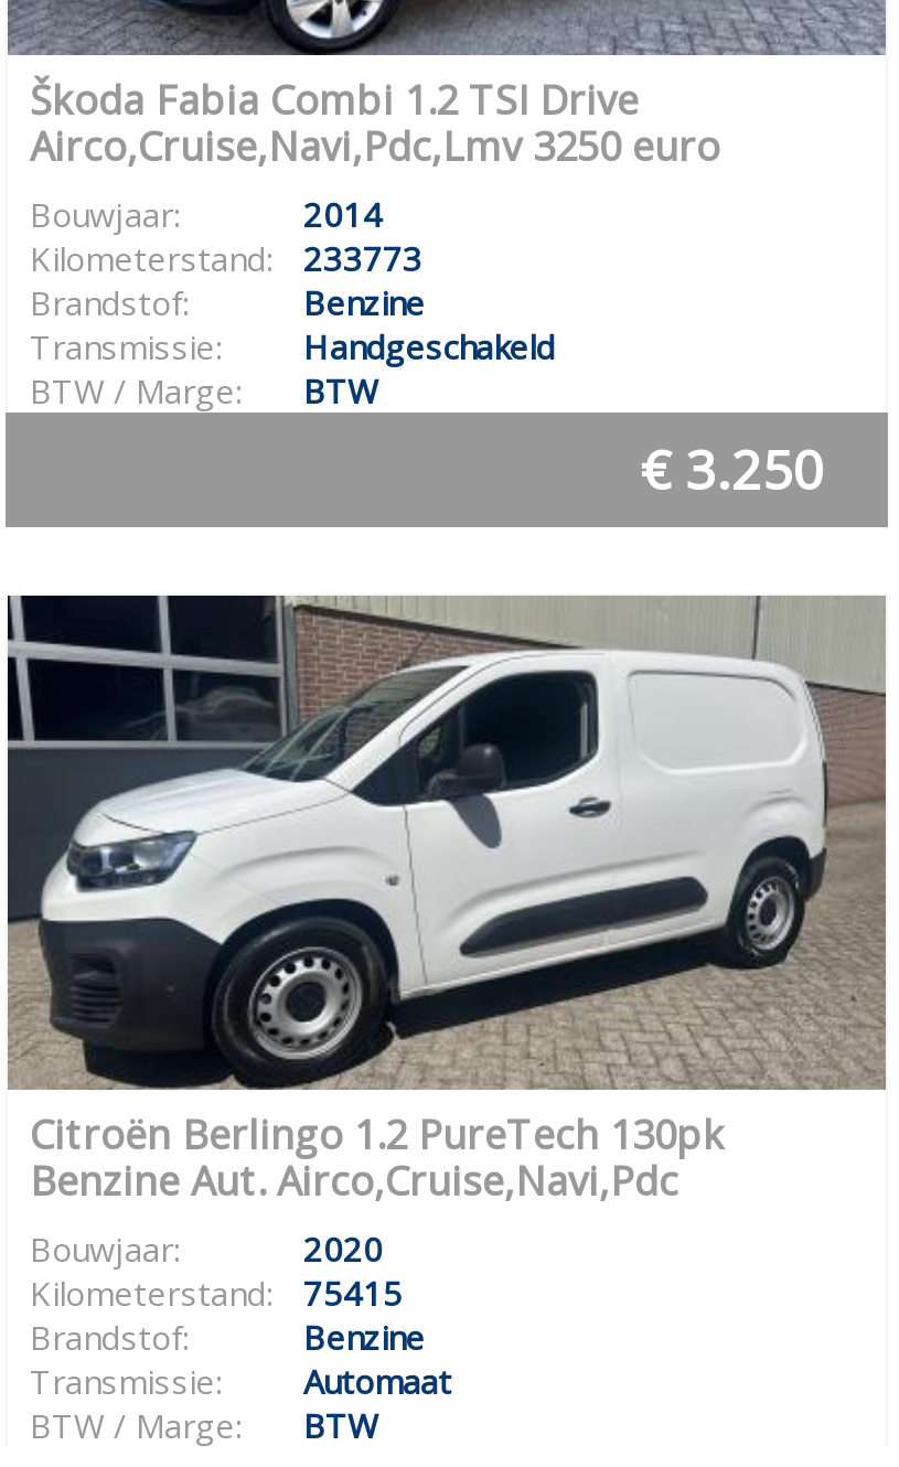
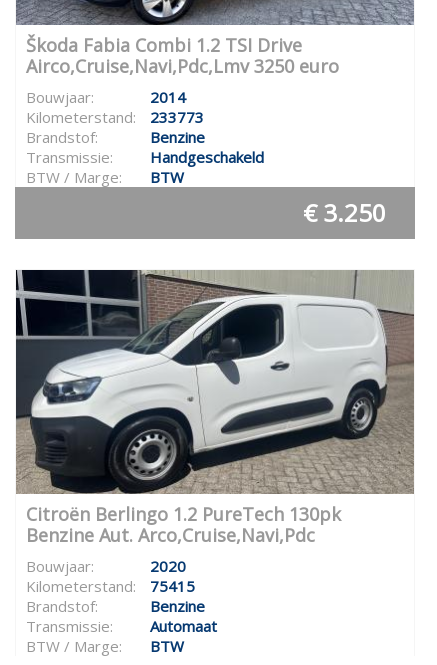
- Benzine Aut. Airco,Cruise,Navi,Pdc
+ Benzine Aut. Arco,Cruise,Navi,Pdc
